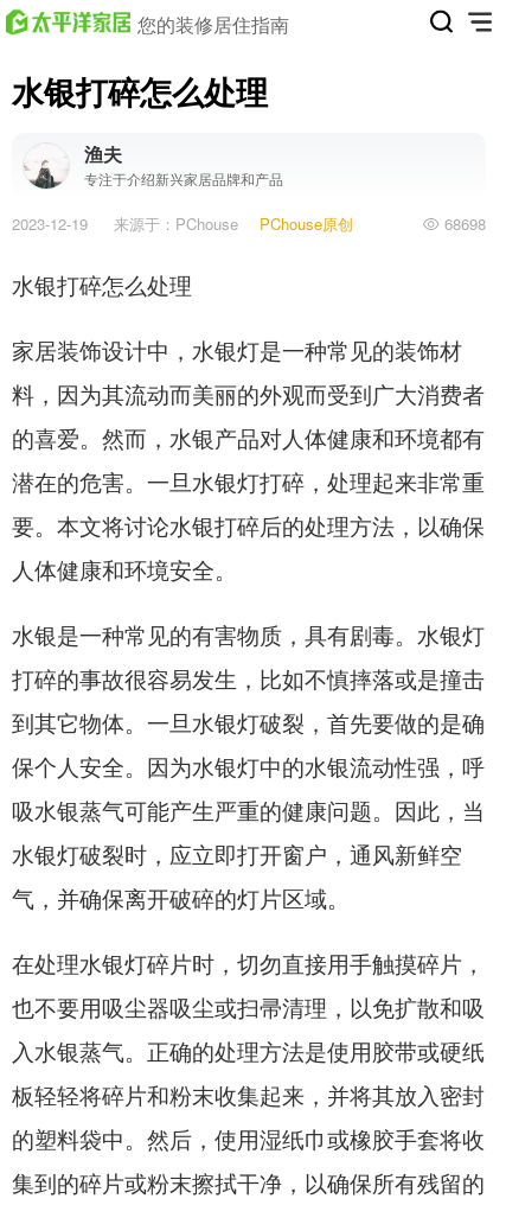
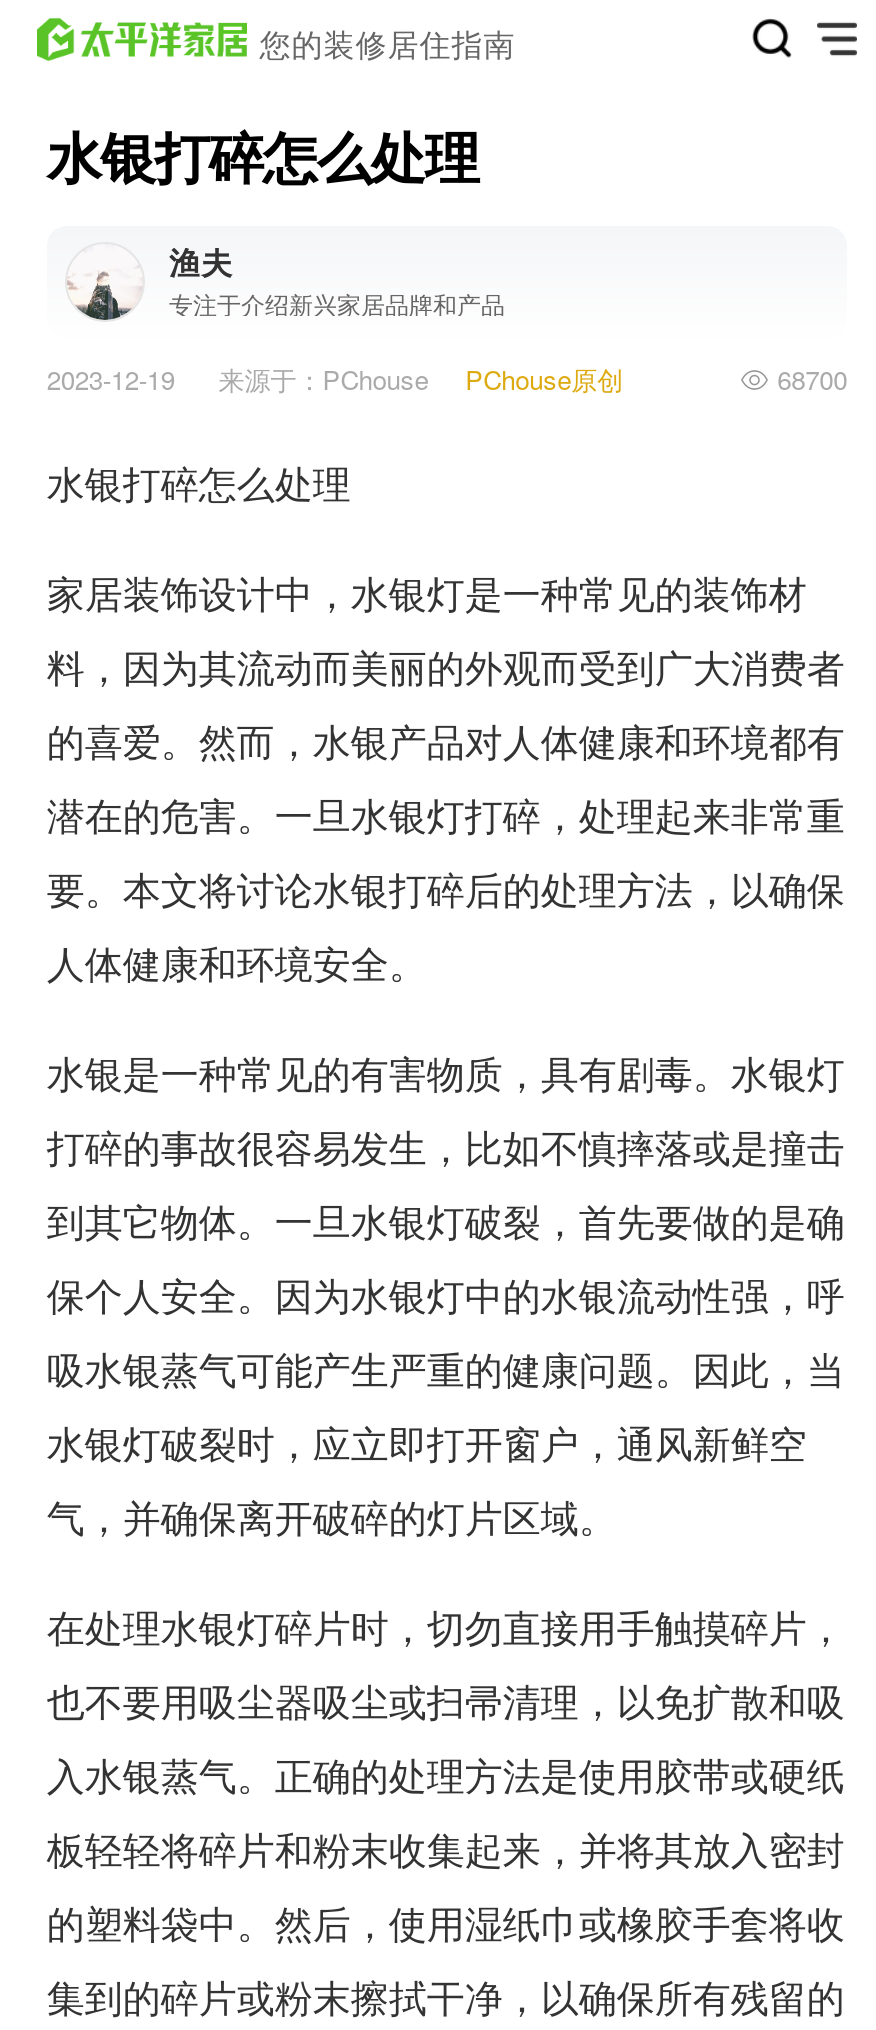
- 68698
+ 68700
